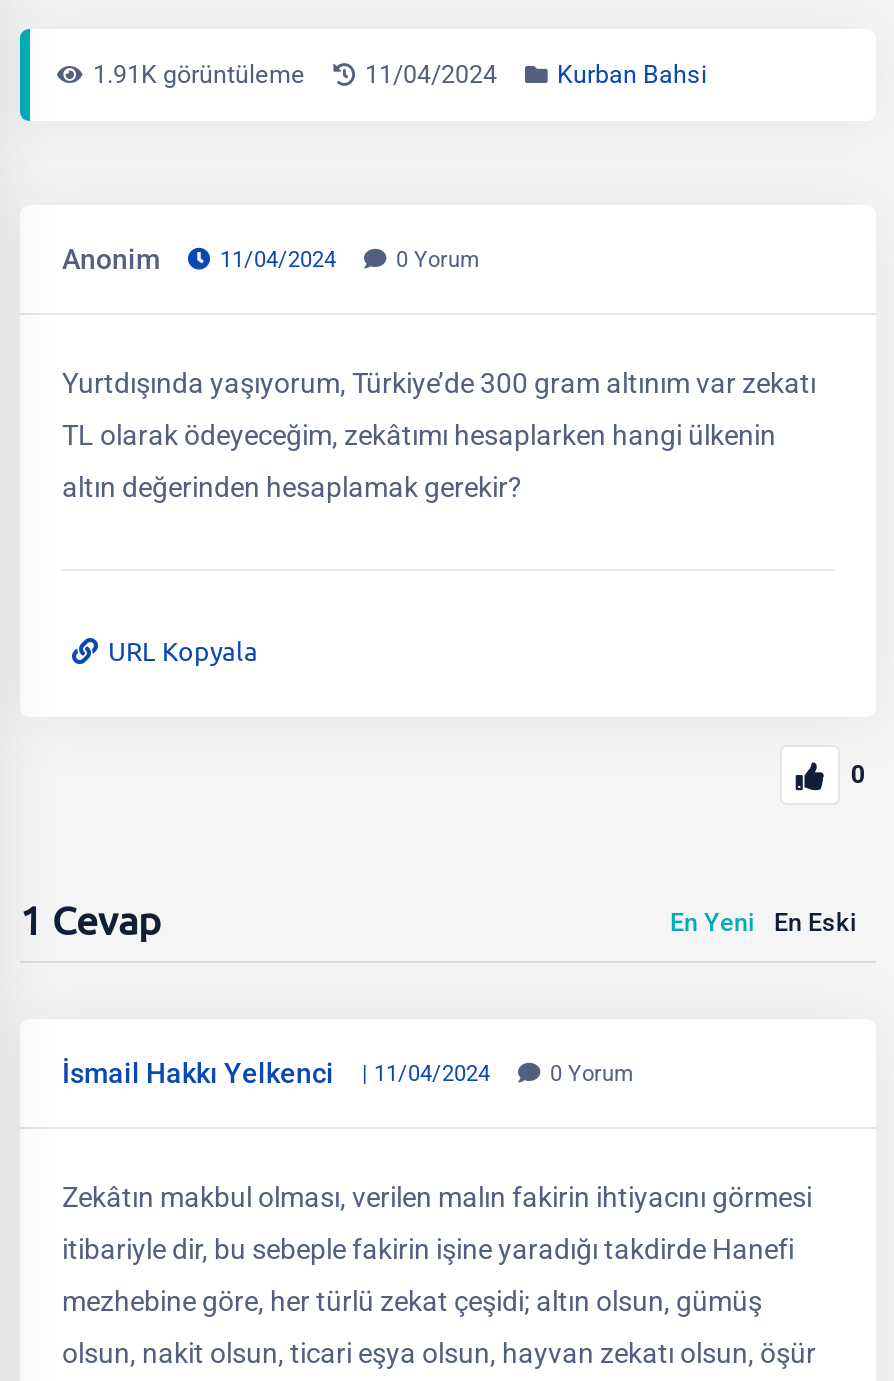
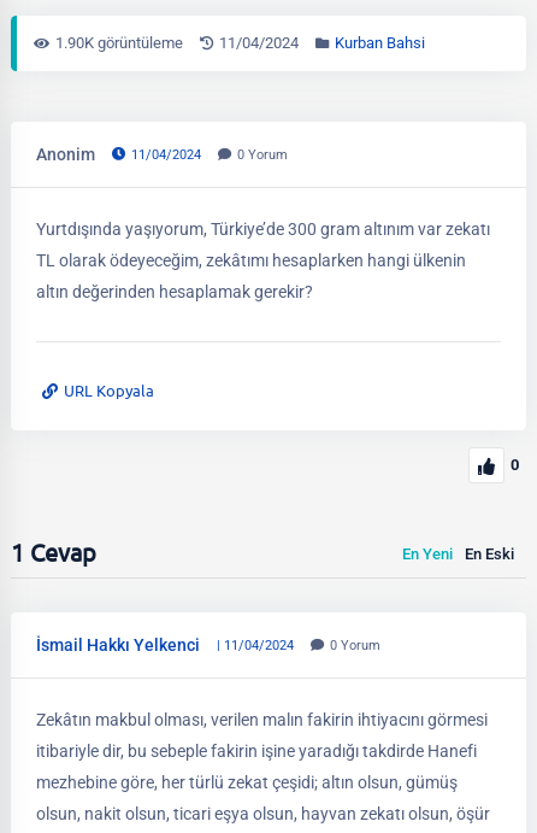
- 1.91K görüntüleme
+ 1.90K görüntüleme
